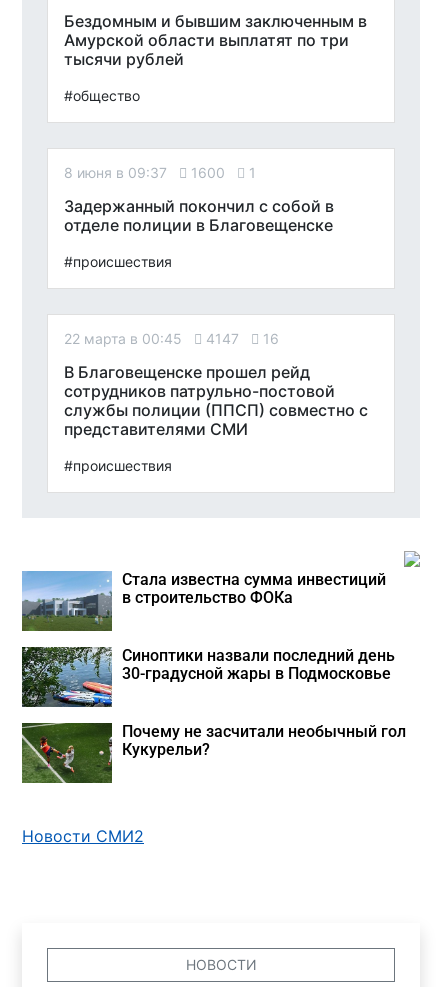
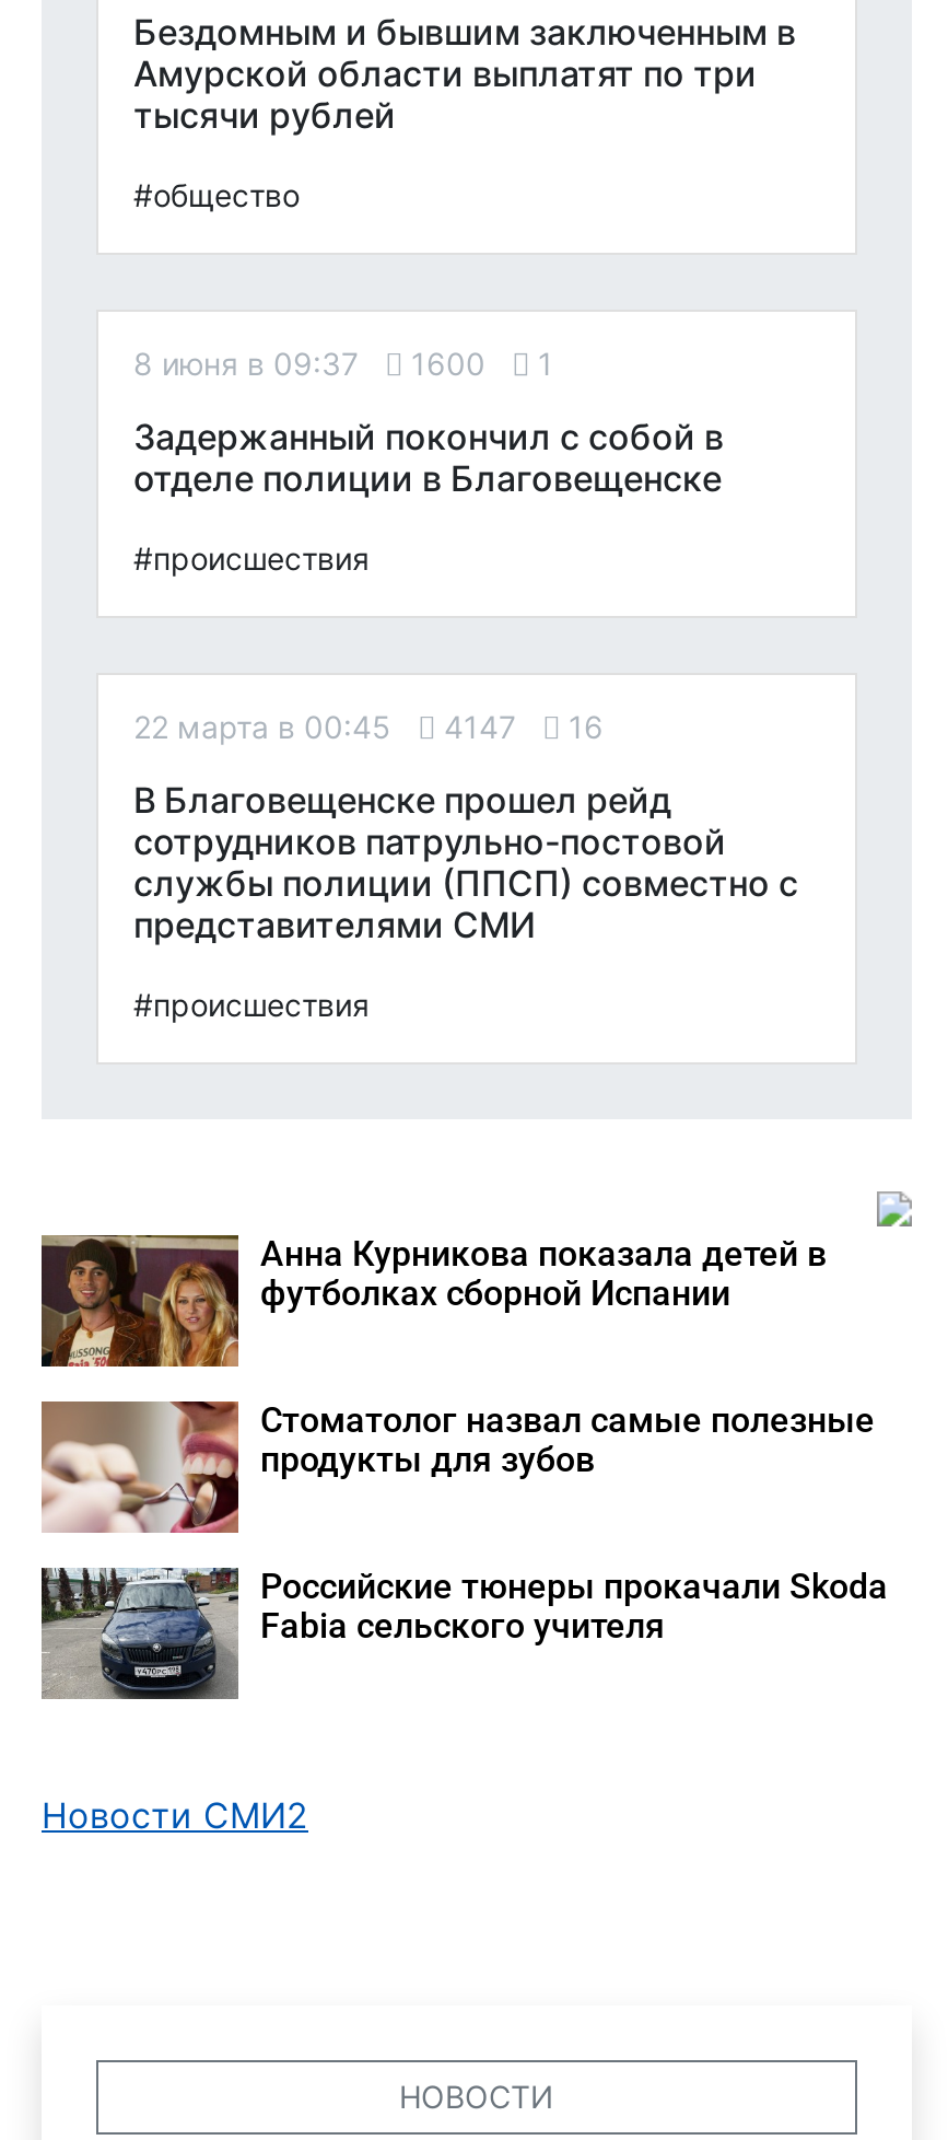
- [image]
- Стала известна сумма инвестиций
- в строительство ФОКа
+ [image]
+ Анна Курникова показала детей в
+ футболках сборной Испании

- [image]
- Синоптики назвали последний день
- 30-градусной жары в Подмосковье
+ [image]
+ Стоматолог назвал самые полезные
+ продукты для зубов

- [image]
- Почему не засчитали необычный гол
- Кукурельи?
+ [image]
+ Российские тюнеры прокачали Skoda
+ Fabia сельского учителя
